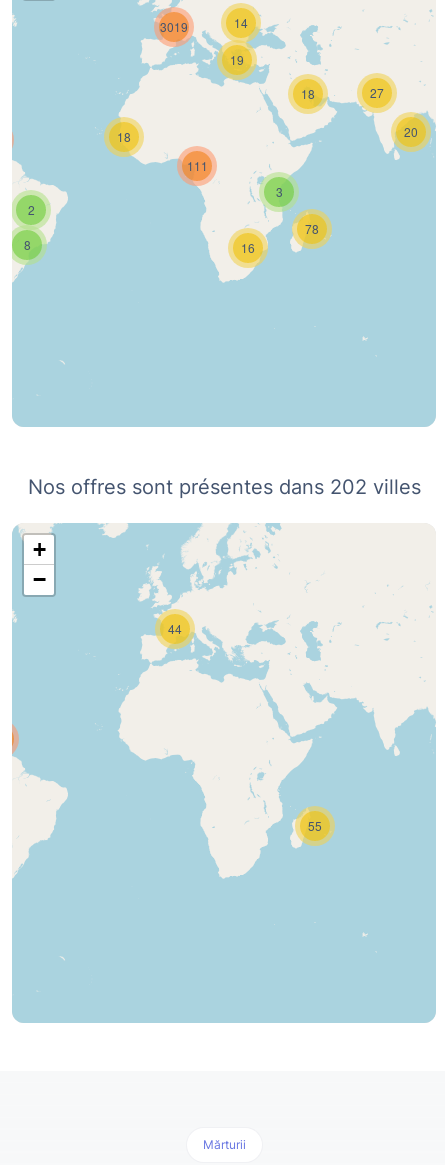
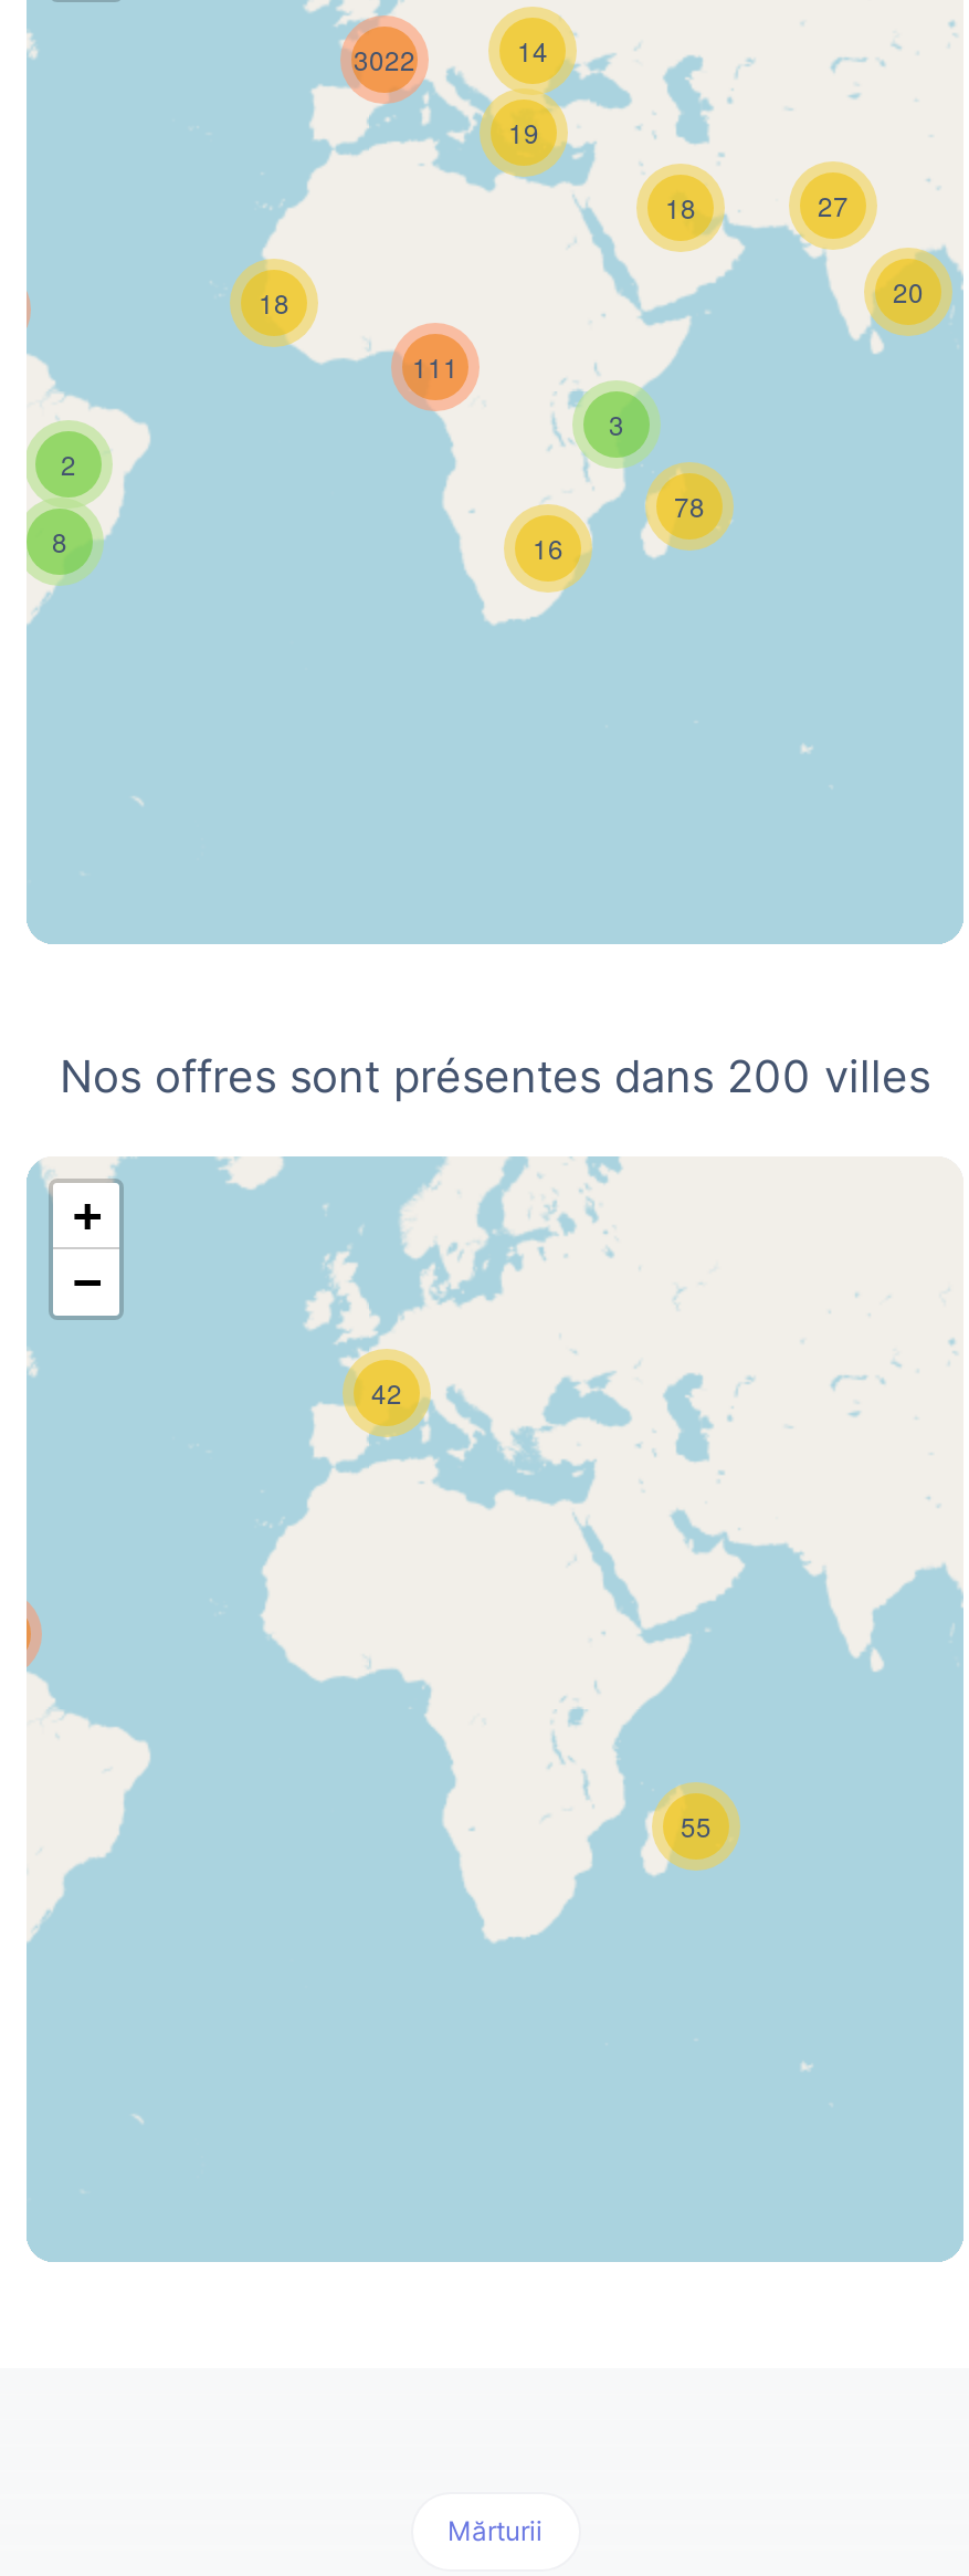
- 3019
+ 3022

- Nos offres sont présentes dans 202 villes
+ Nos offres sont présentes dans 200 villes

- 44
+ 42
